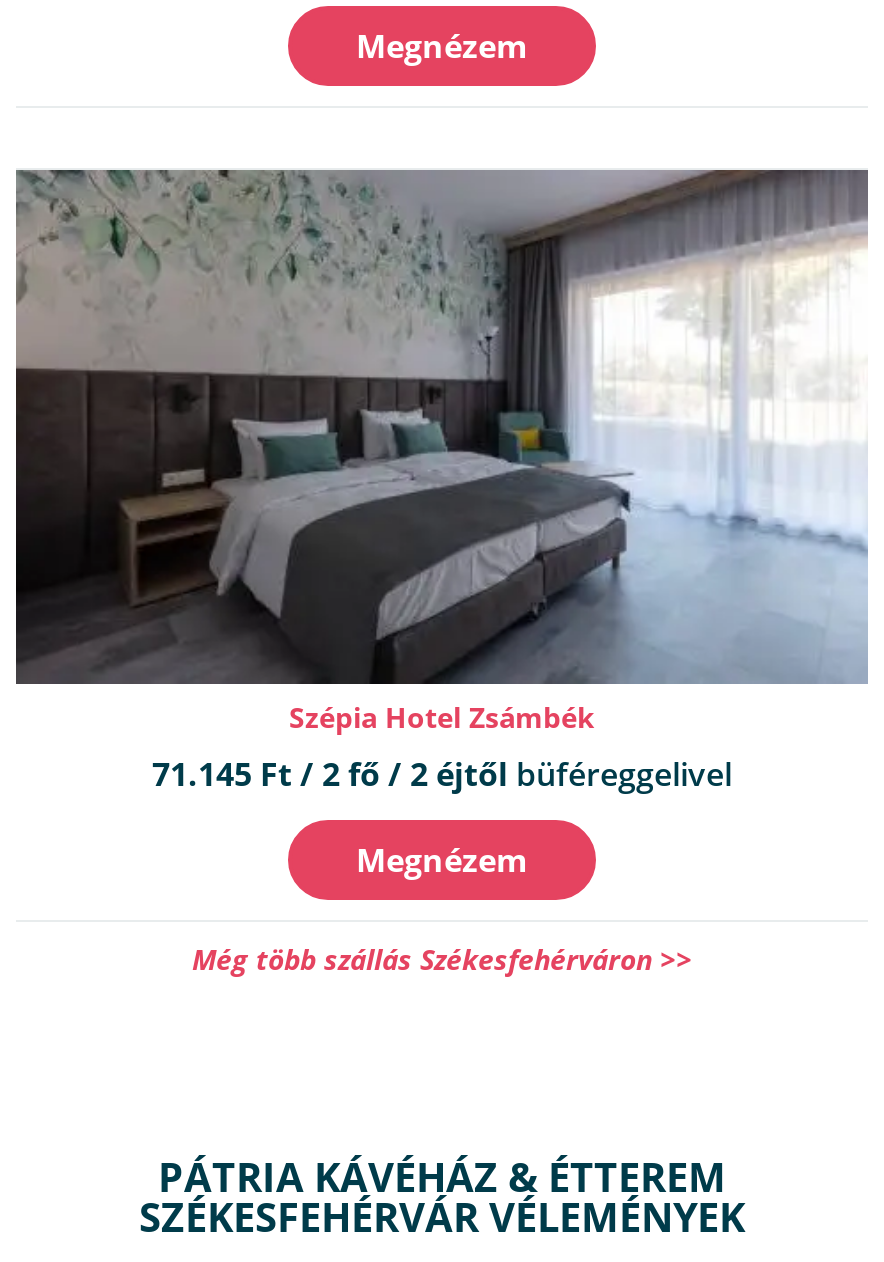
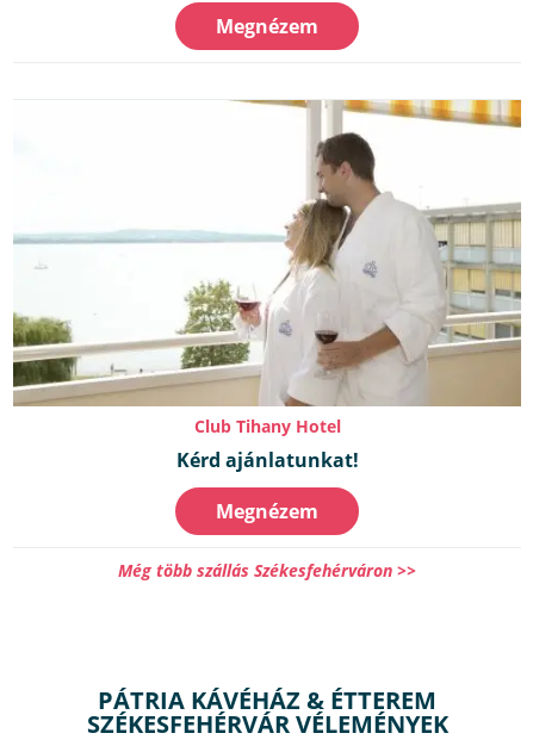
- [image]
- Szépia Hotel Zsámbék
- 71.145 Ft / 2 fő / 2 éjtől büféreggelivel
+ [image]
+ Club Tihany Hotel
+ Kérd ajánlatunkat!
